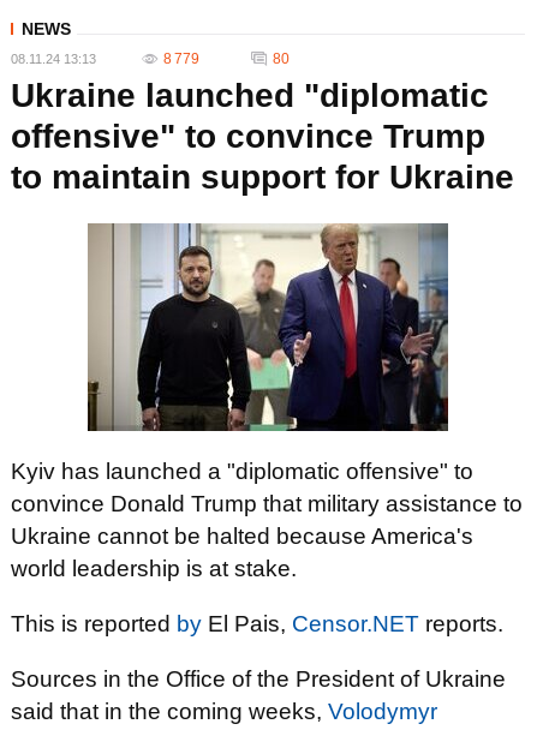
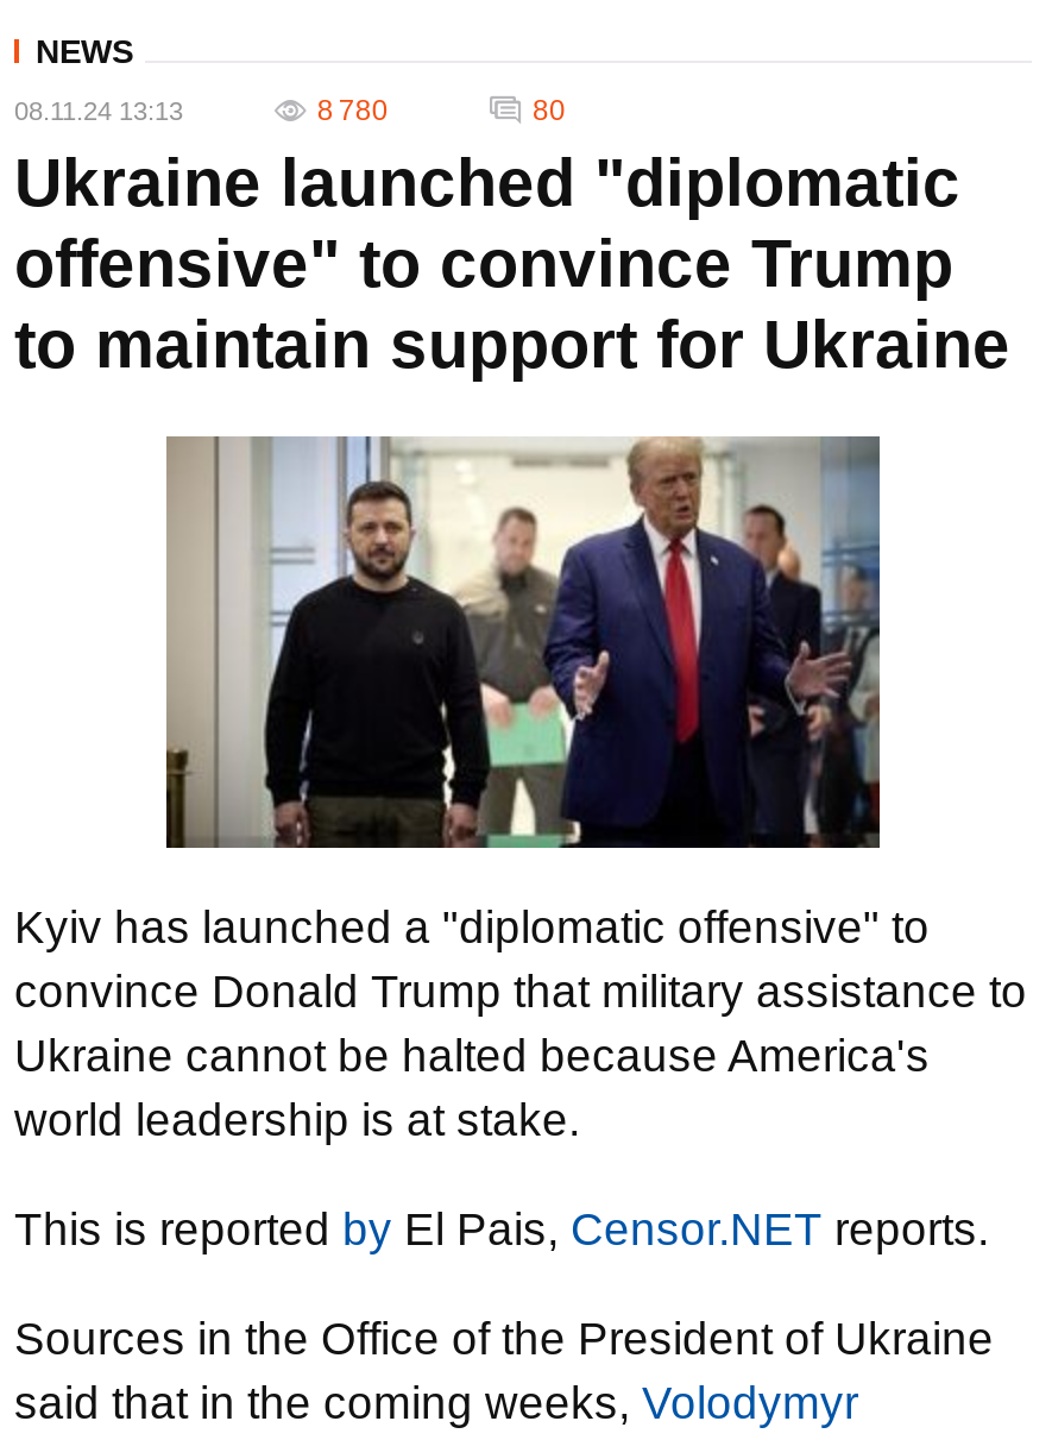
- 8 779
+ 8 780
